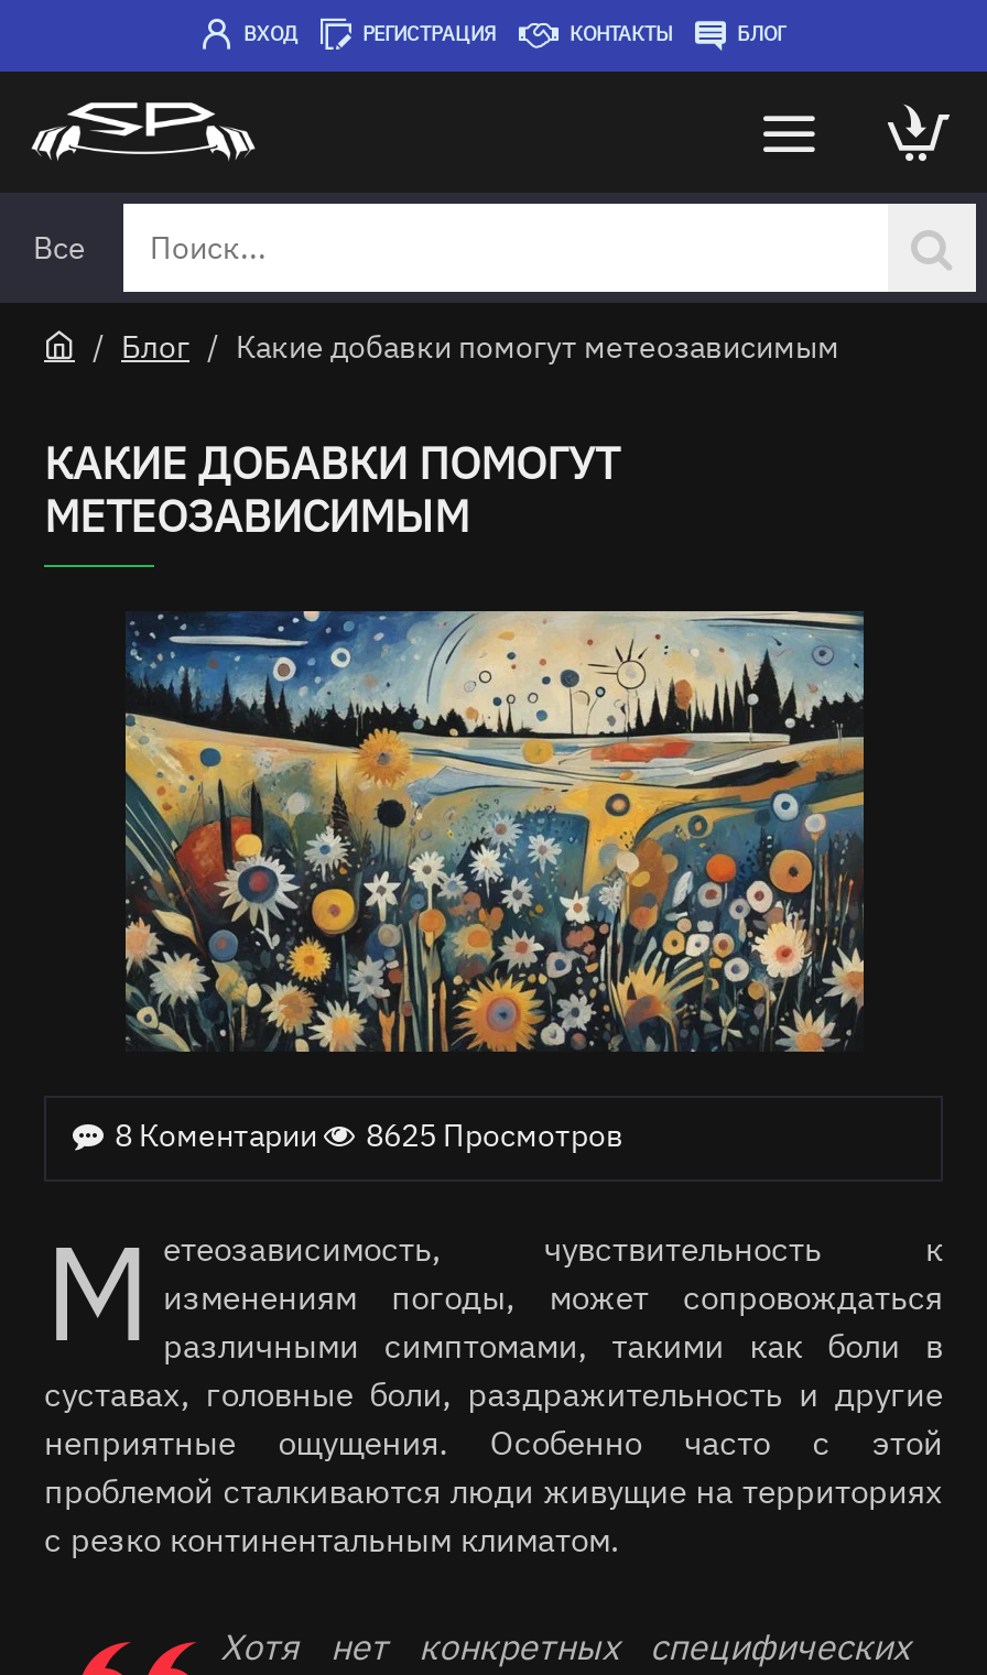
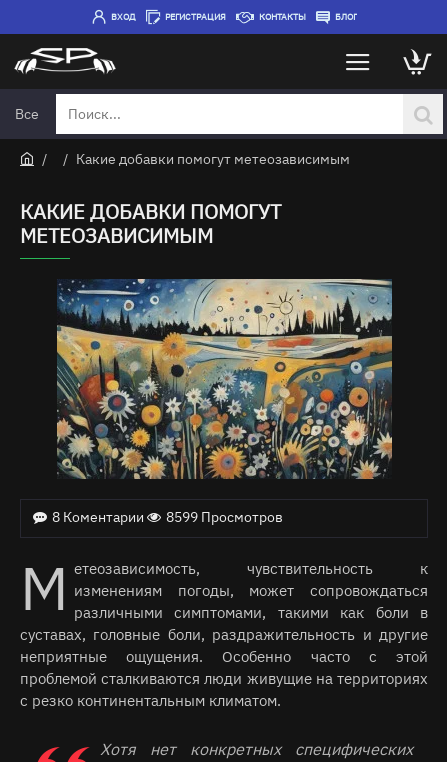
- Блог

- 8 Коментарии 8625 Просмотров
+ 8 Коментарии 8599 Просмотров
